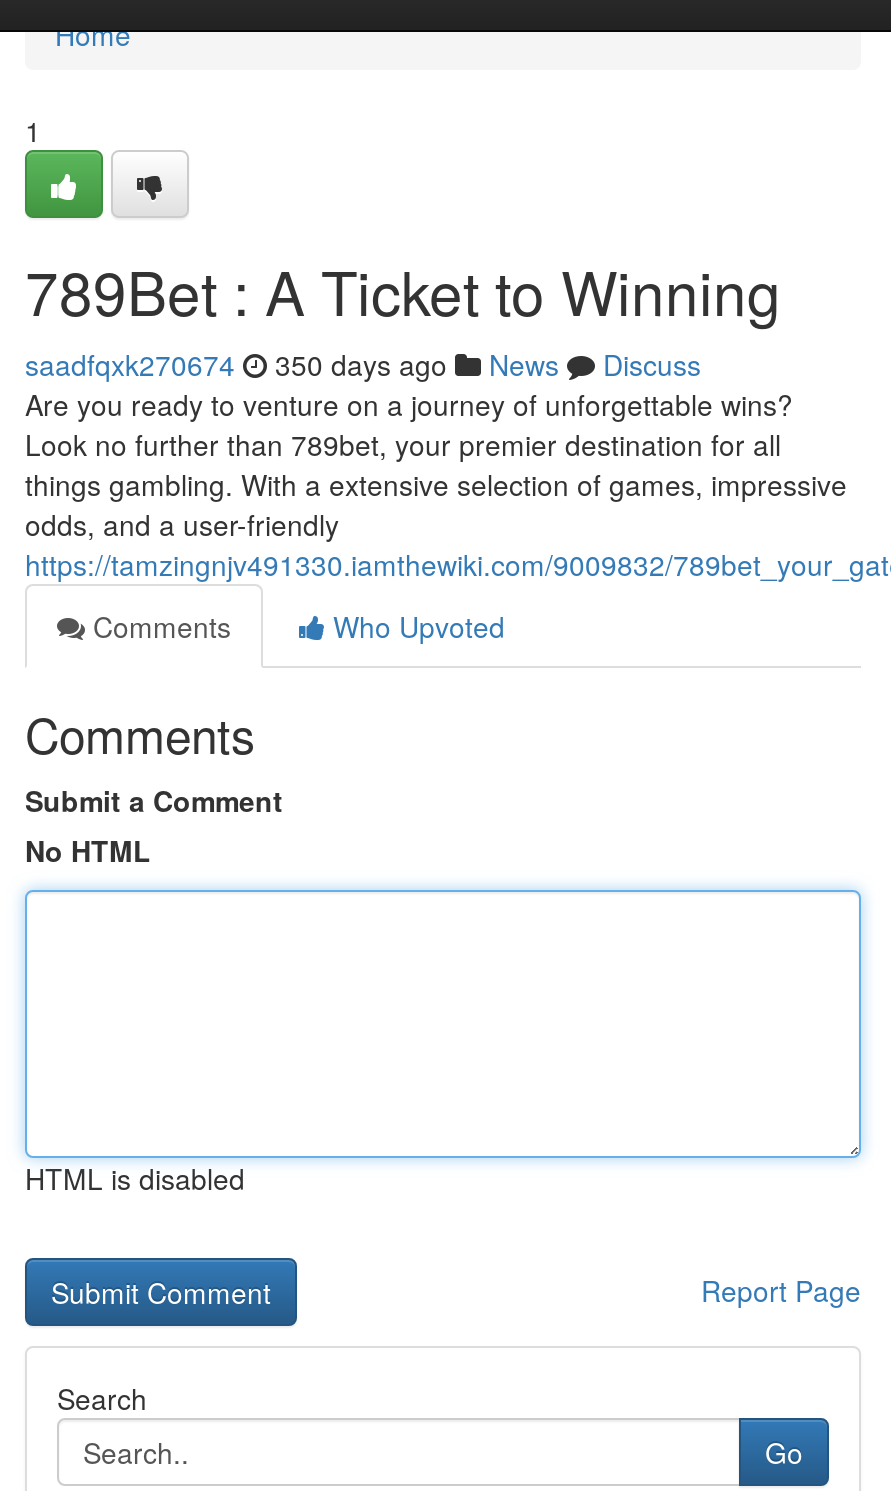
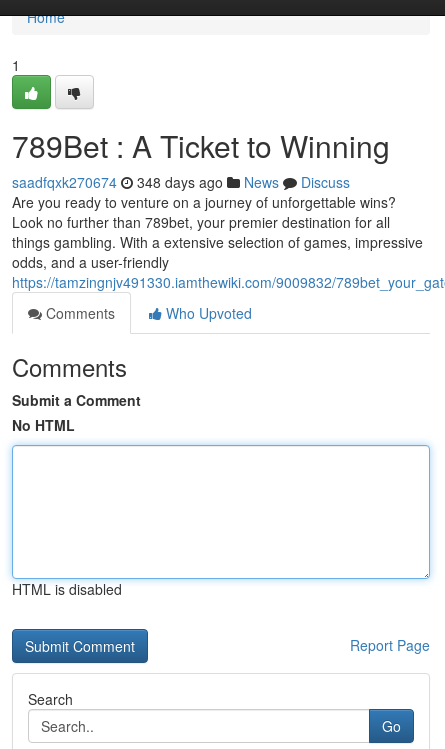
- saadfqxk270674 350 days ago News Discuss
+ saadfqxk270674 348 days ago News Discuss
